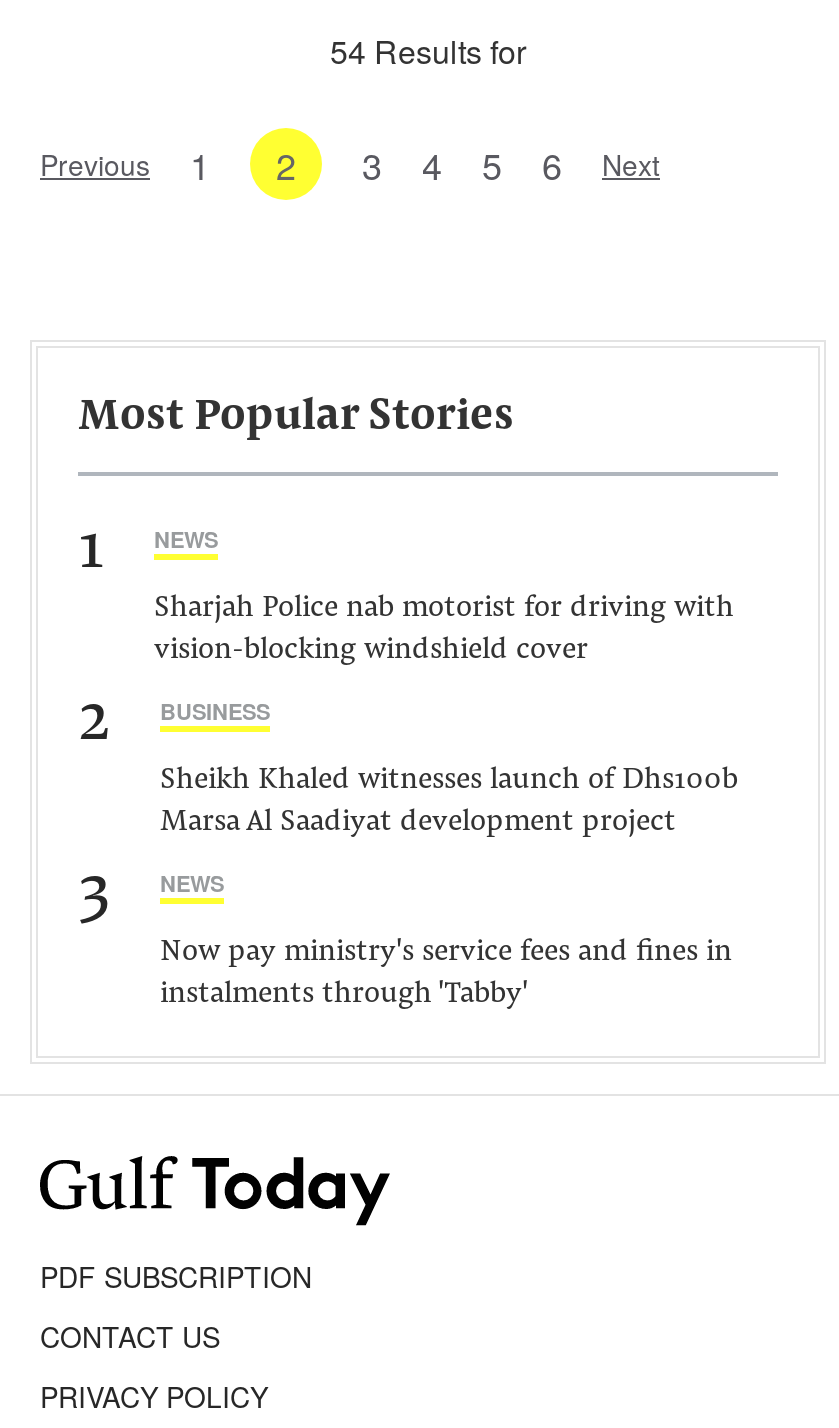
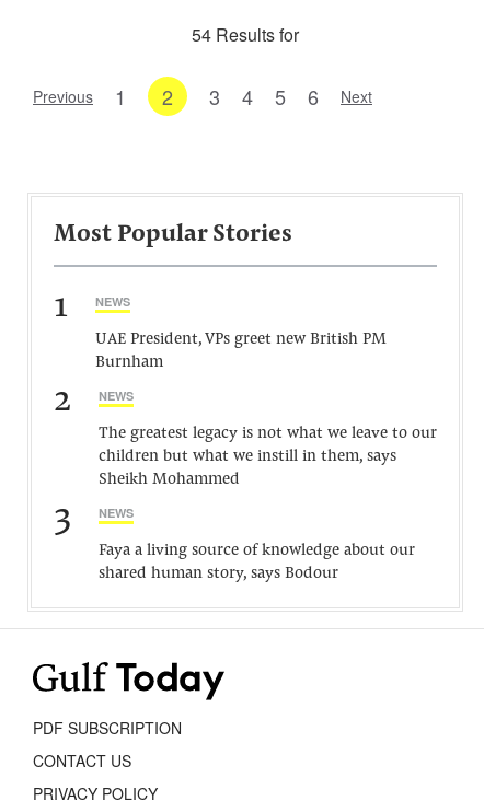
- Sharjah Police nab motorist for driving with
- vision-blocking windshield cover
+ UAE President, VPs greet new British PM
+ Burnham

- BUSINESS
+ NEWS

- Sheikh Khaled witnesses launch of Dhs100b
- Marsa Al Saadiyat development project
+ The greatest legacy is not what we leave to our
+ children but what we instill in them, says
+ Sheikh Mohammed

- Now pay ministry's service fees and fines in
- instalments through 'Tabby'
+ Faya a living source of knowledge about our
+ shared human story, says Bodour
